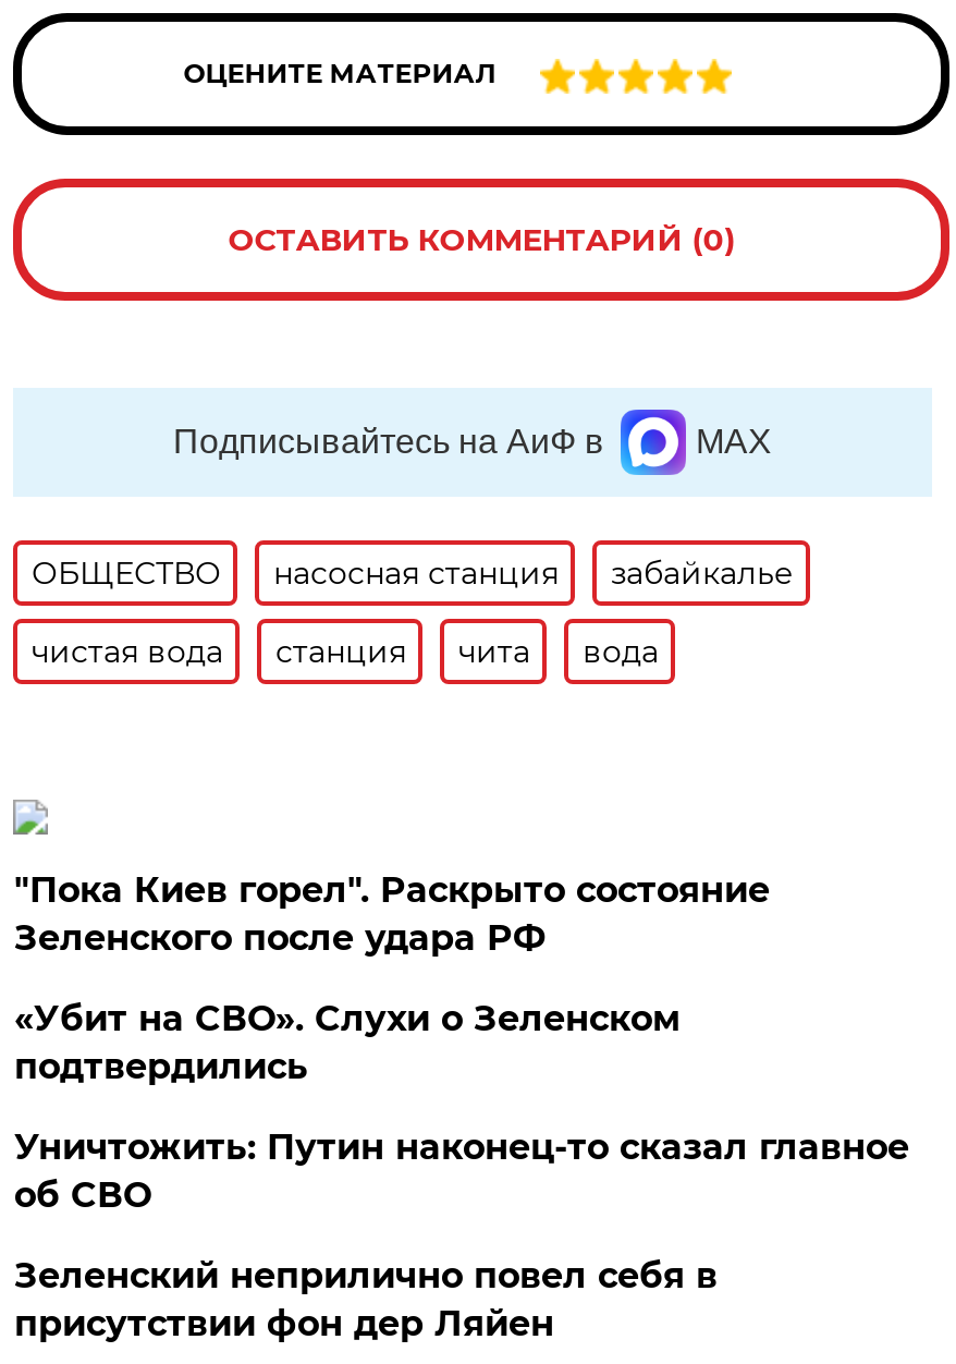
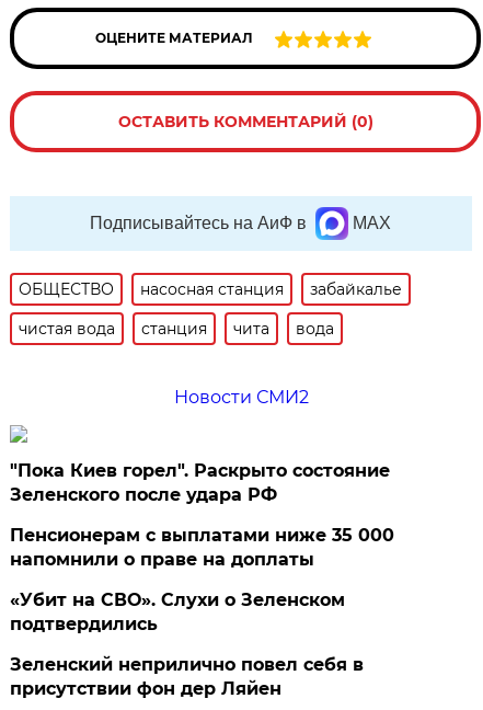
+ Новости СМИ2

+ Пенсионерам с выплатами ниже 35 000
+ напомнили о праве на доплаты

moved down: «Убит на СВО». Слухи о Зеленском | подтвердились

- Уничтожить: Путин наконец-то сказал главное
- об СВО
